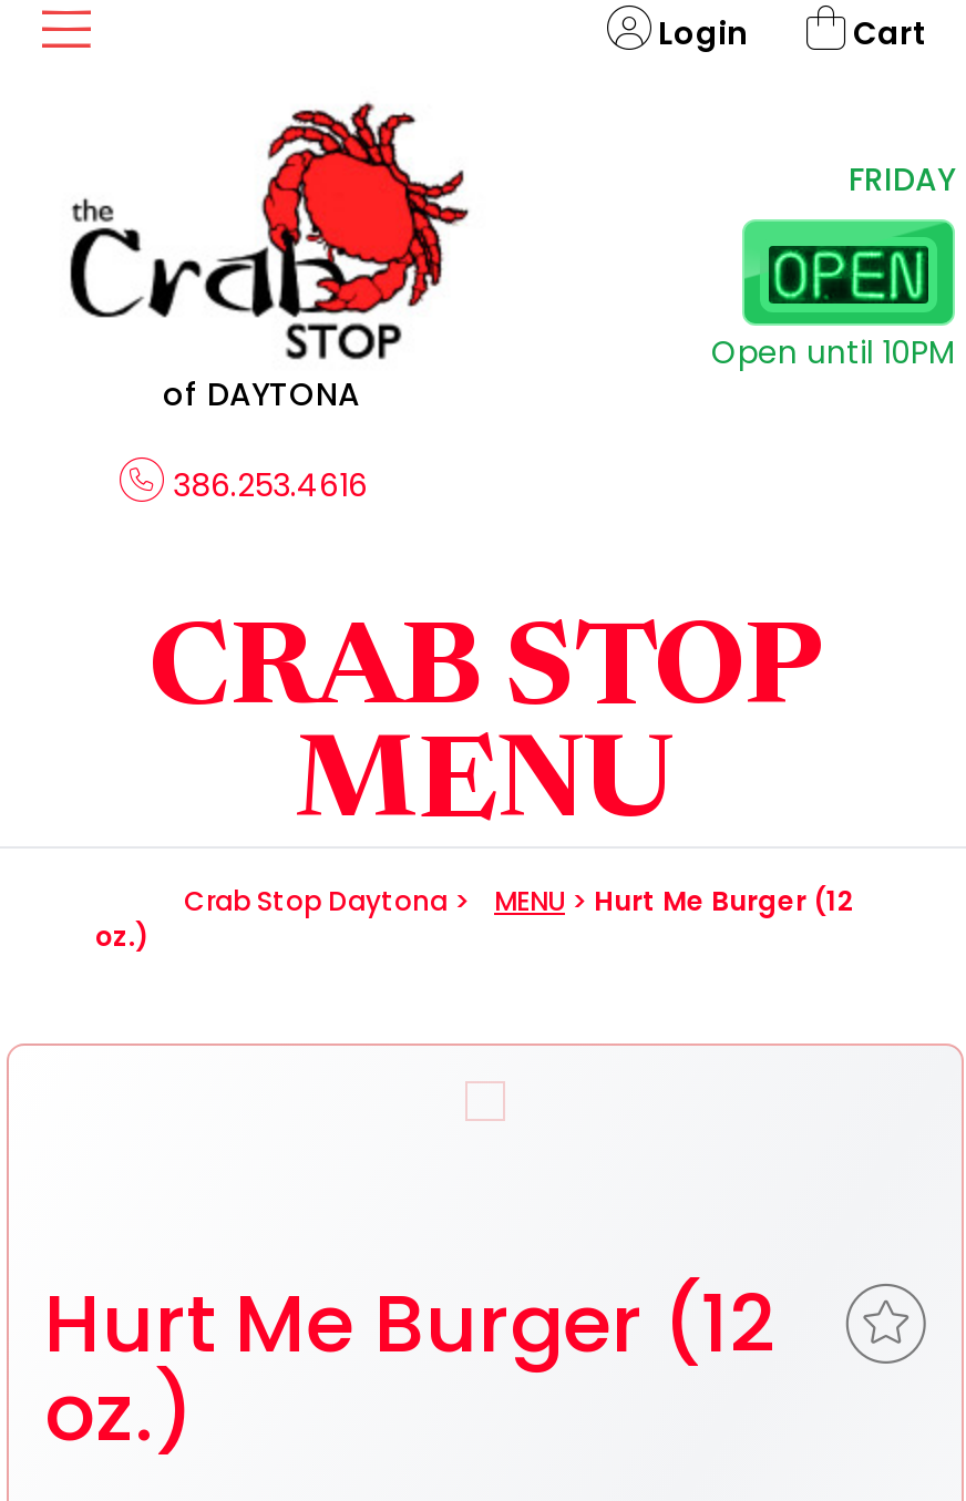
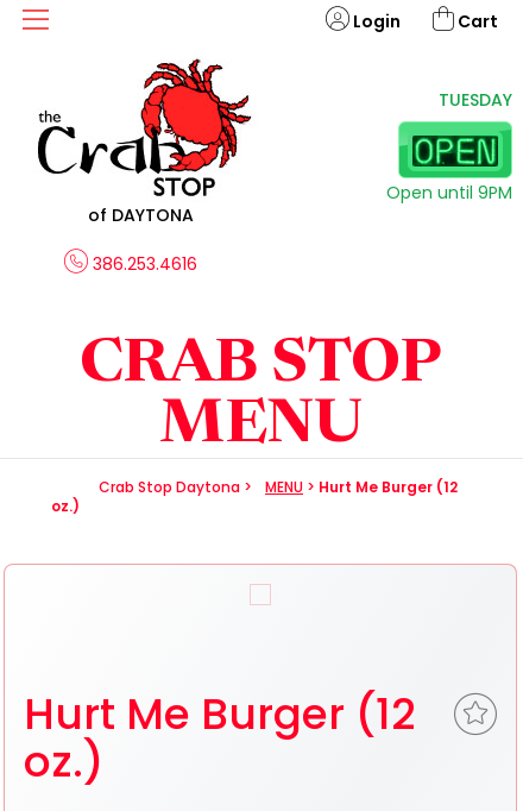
- FRIDAY
+ TUESDAY

- Open until 10PM
+ Open until 9PM
